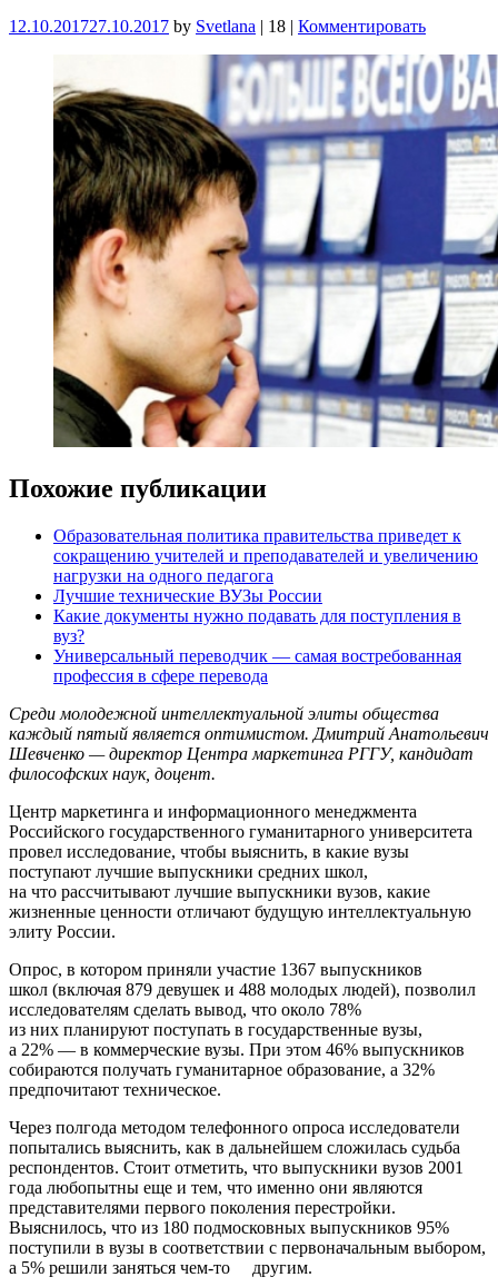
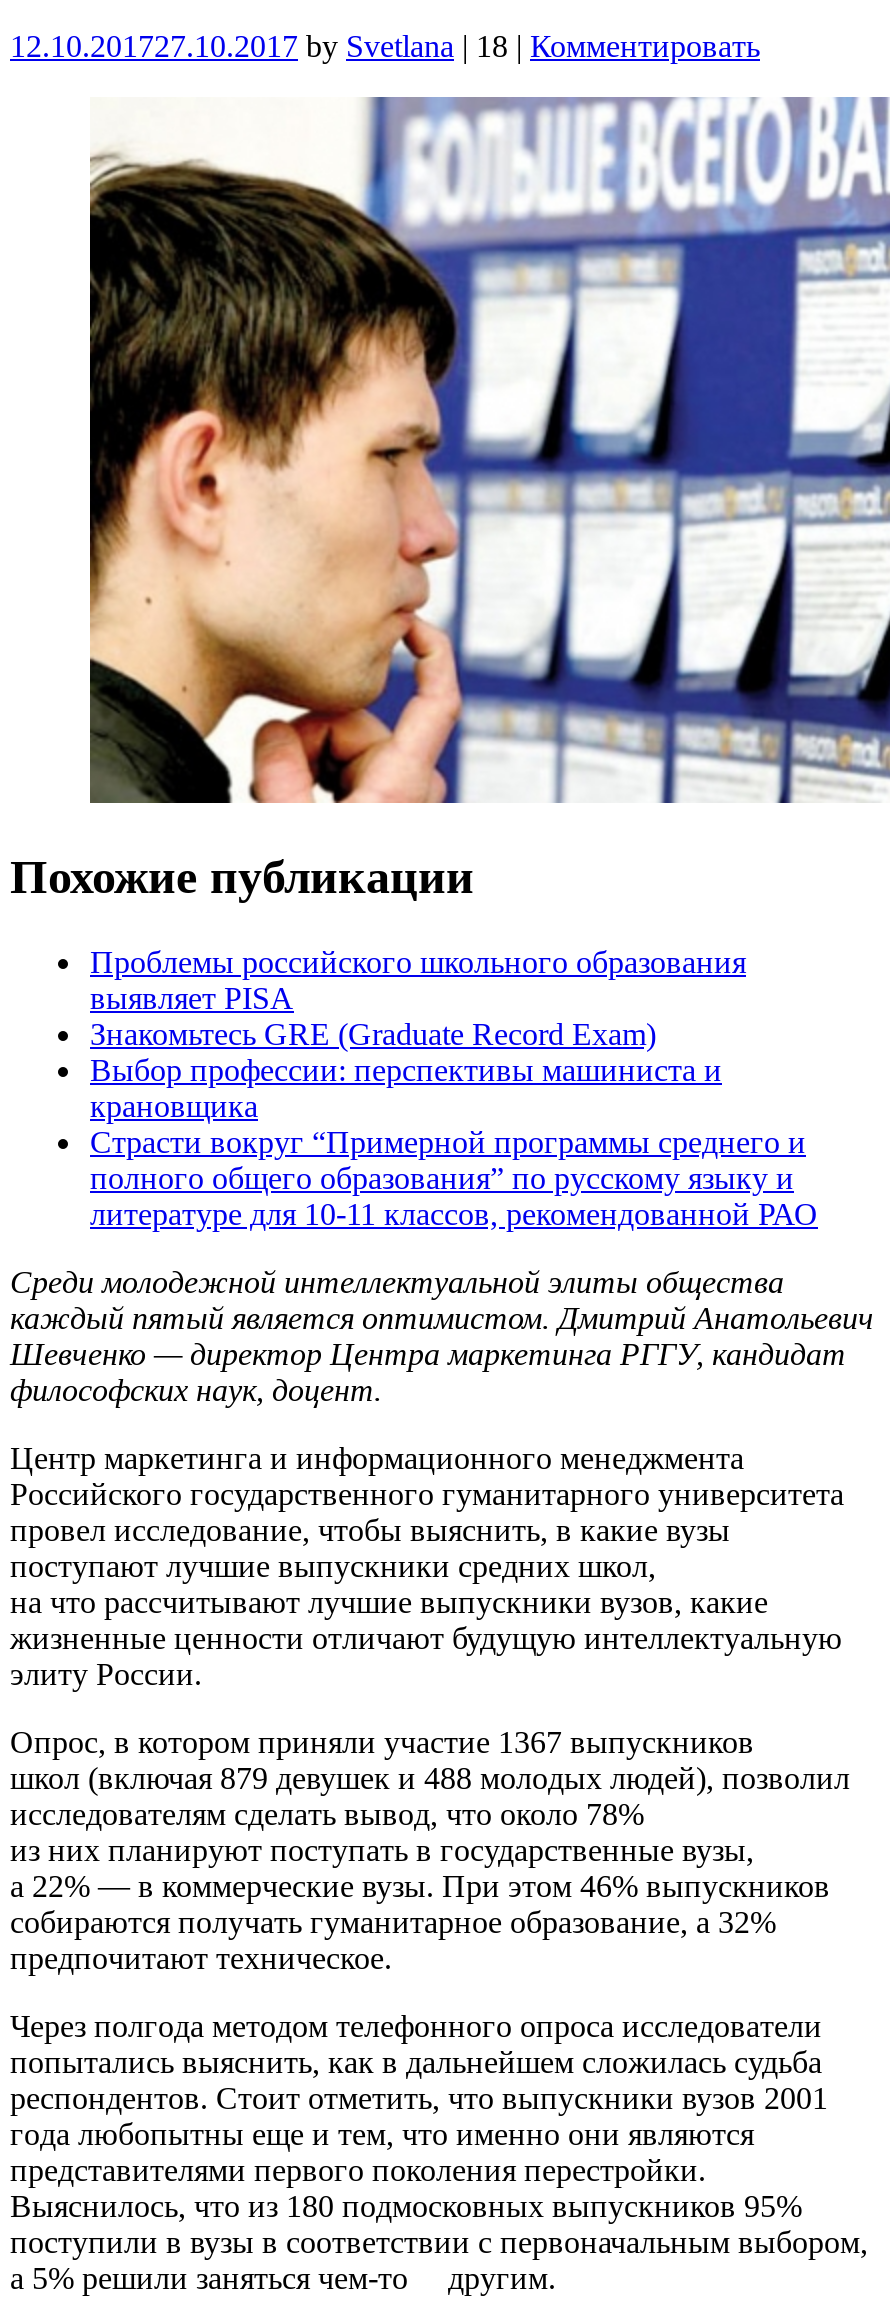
- Образовательная политика правительства приведет к
- сокращению учителей и преподавателей и увеличению
- нагрузки на одного педагога
- Лучшие технические ВУЗы России
- Какие документы нужно подавать для поступления в
- вуз?
- Универсальный переводчик — самая востребованная
- профессия в сфере перевода
+ Проблемы российского школьного образования
+ выявляет PISA
+ Знакомьтесь GRE (Graduate Record Exam)
+ Выбор профессии: перспективы машиниста и
+ крановщика
+ Страсти вокруг “Примерной программы среднего и
+ полного общего образования” по русскому языку и
+ литературе для 10-11 классов, рекомендованной РАО
